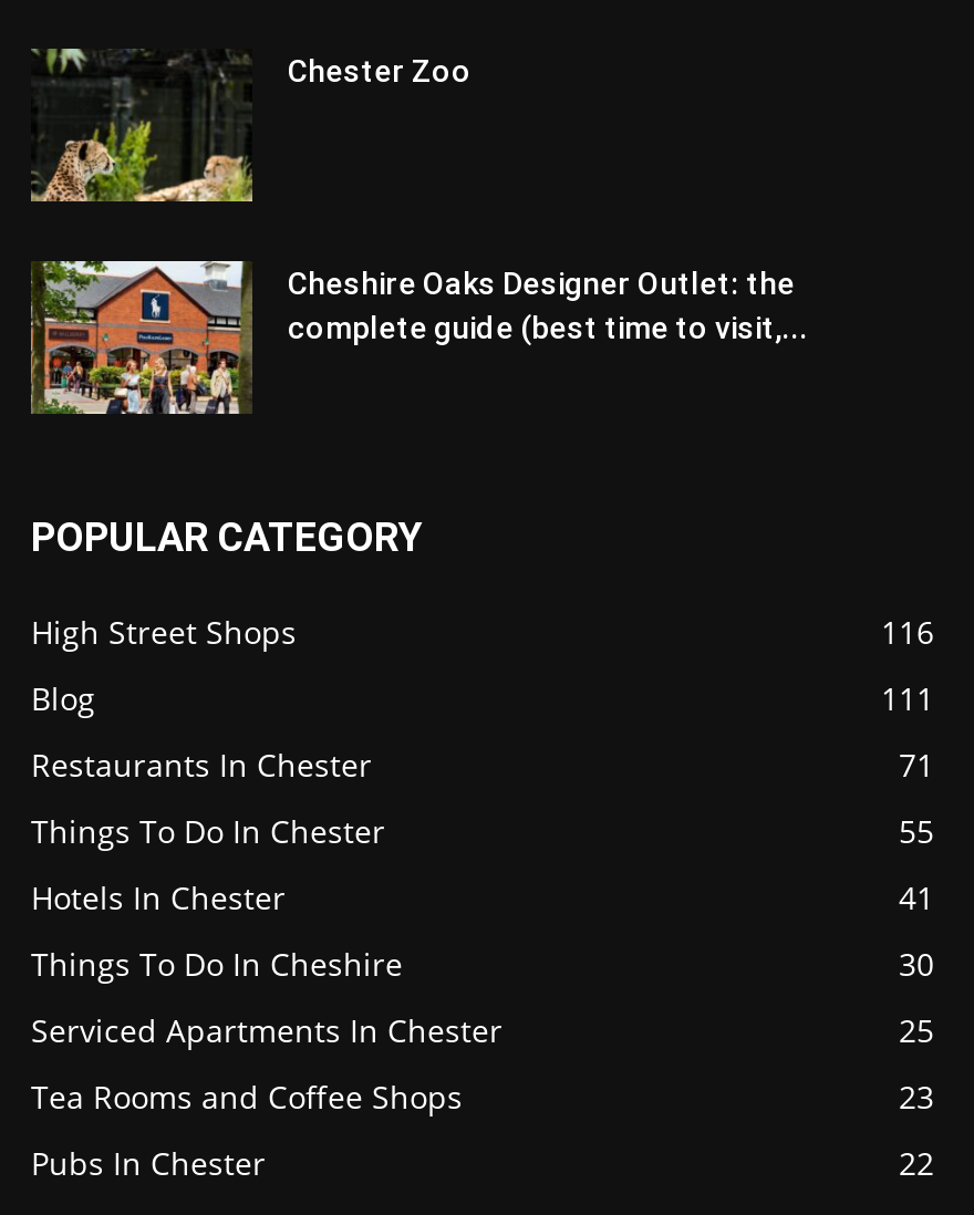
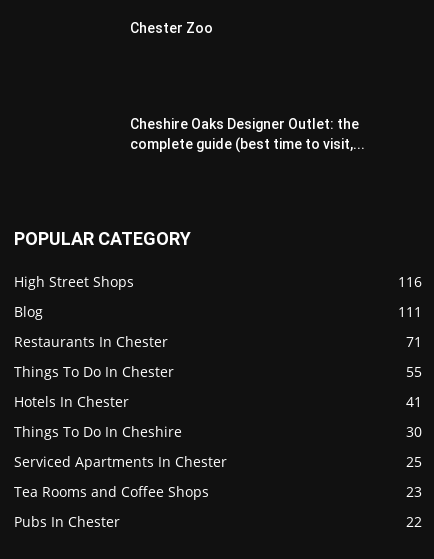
- [image]

- [image]
